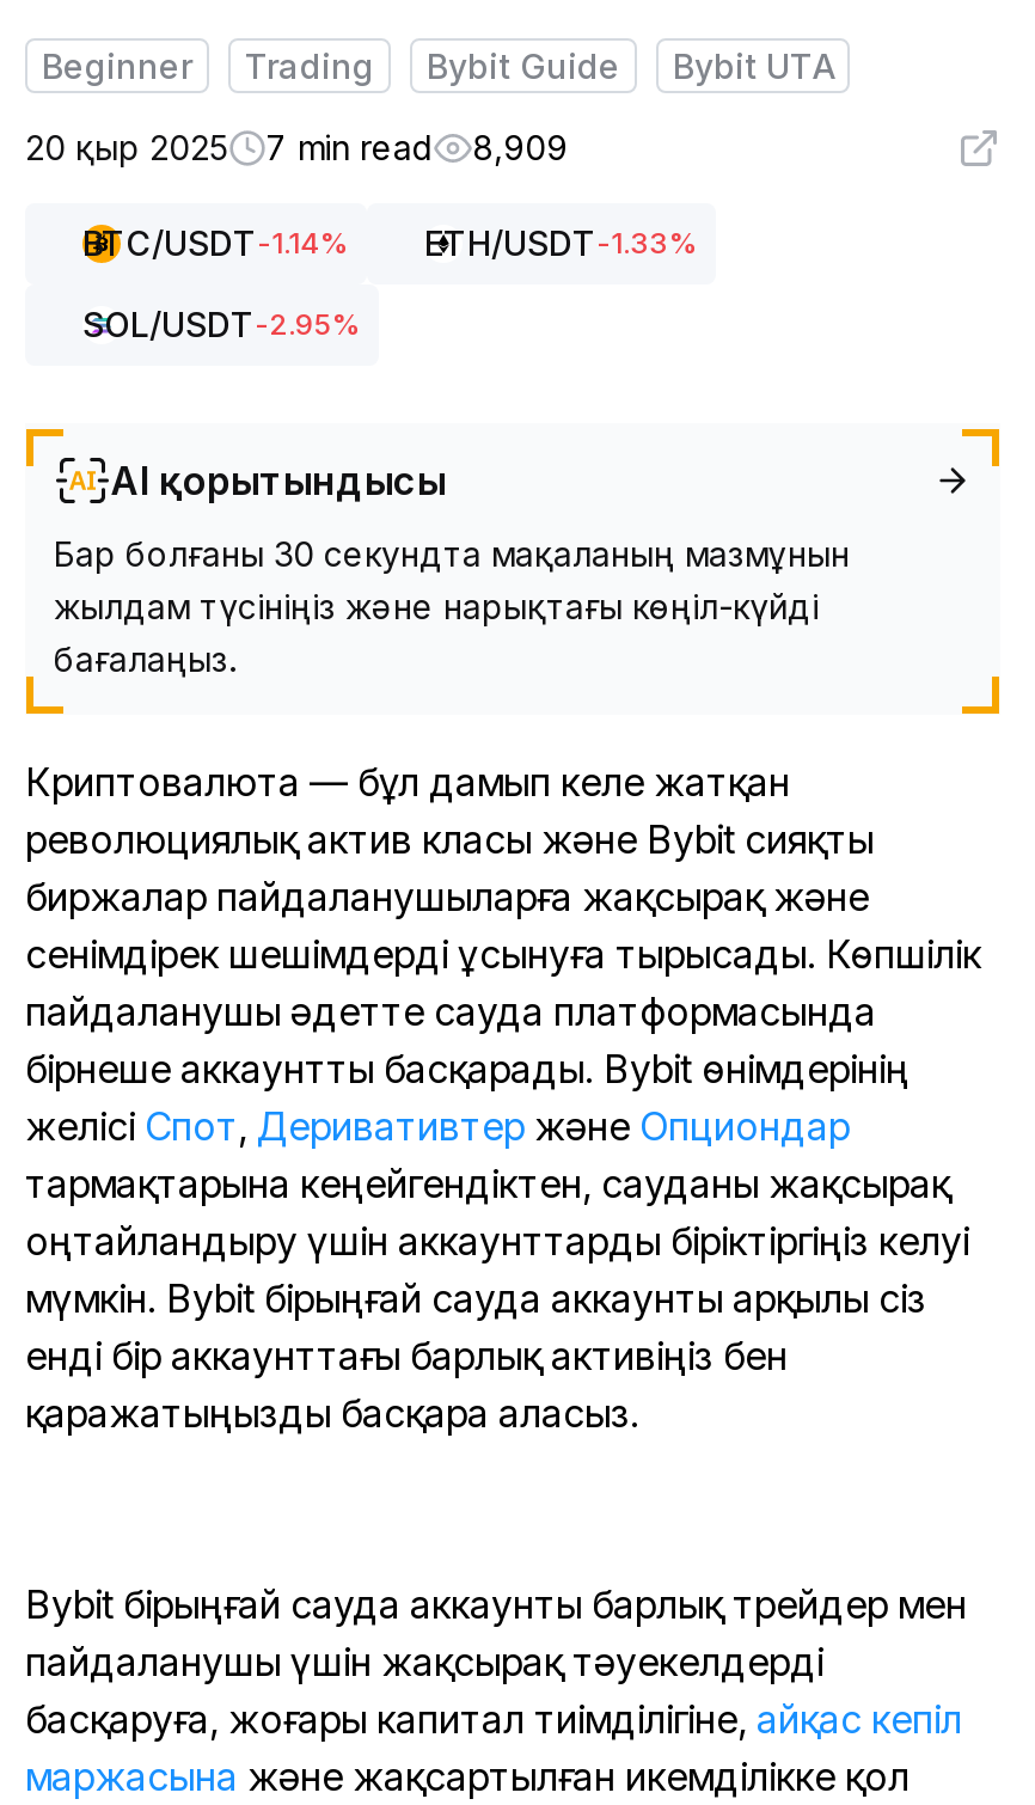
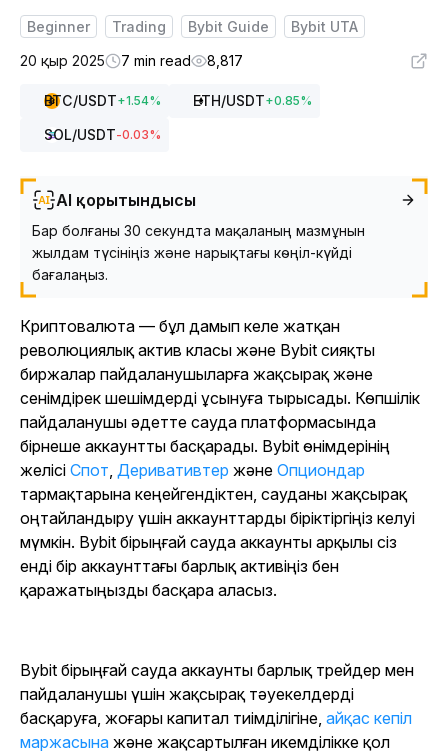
- 20 қыр 2025 7 min read 8,909
+ 20 қыр 2025 7 min read 8,817

- BTC/USDT-1.14%
- ETH/USDT-1.33%
+ BTC/USDT + 1.54%
+ ETH/USDT + 0.85%

- SOL/USDT-2.95%
+ SOL/USDT-0.03%
